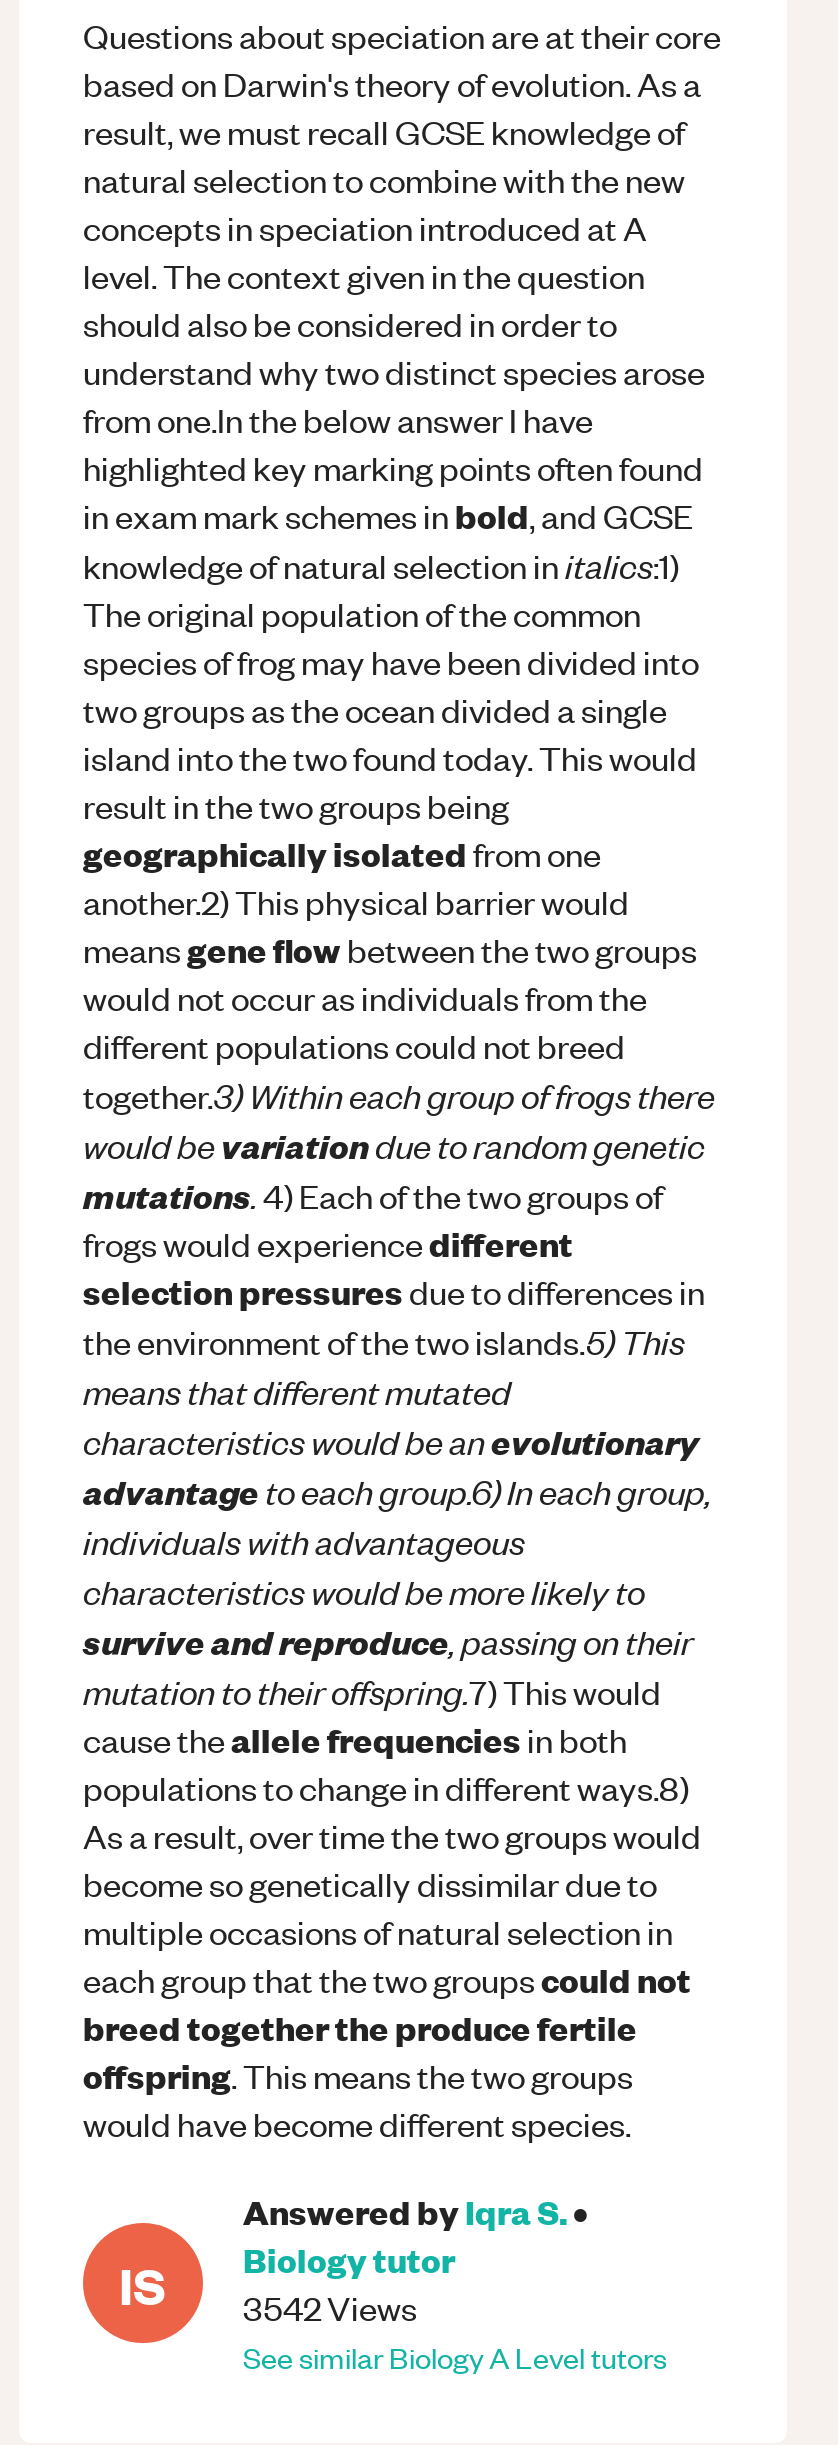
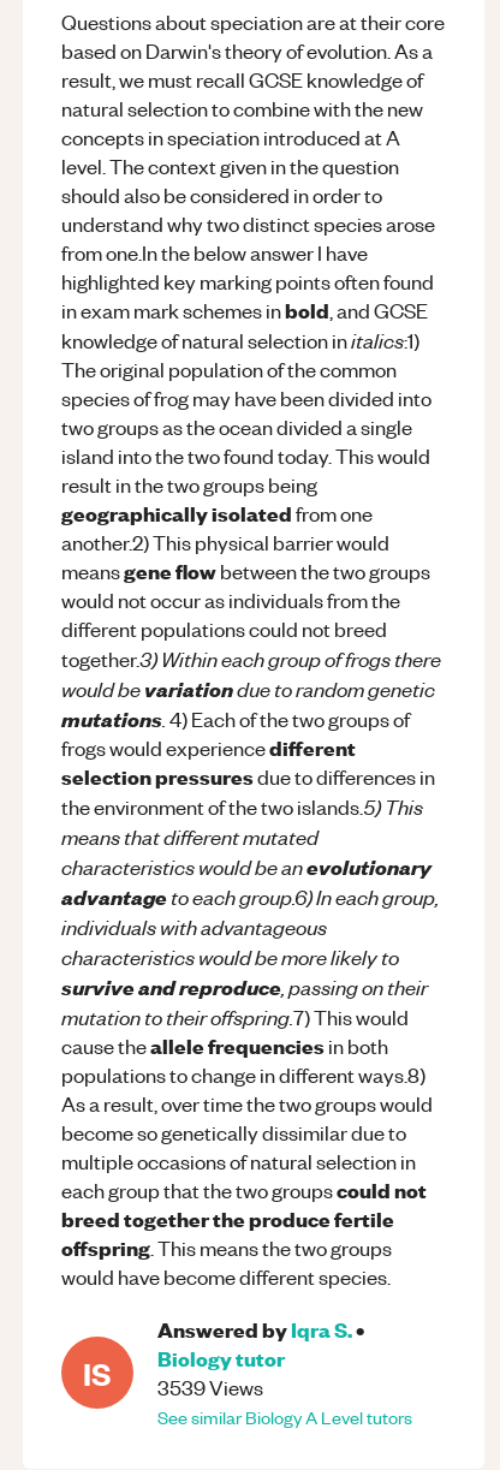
- IS 3542 Views Biologytutor
+ IS 3539 Views Biologytutor
